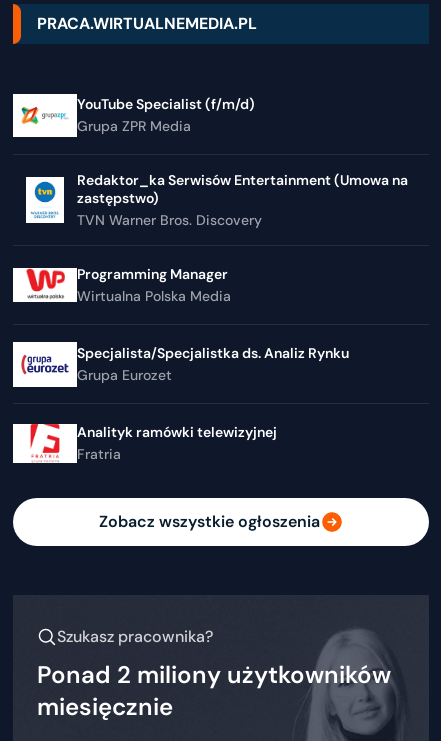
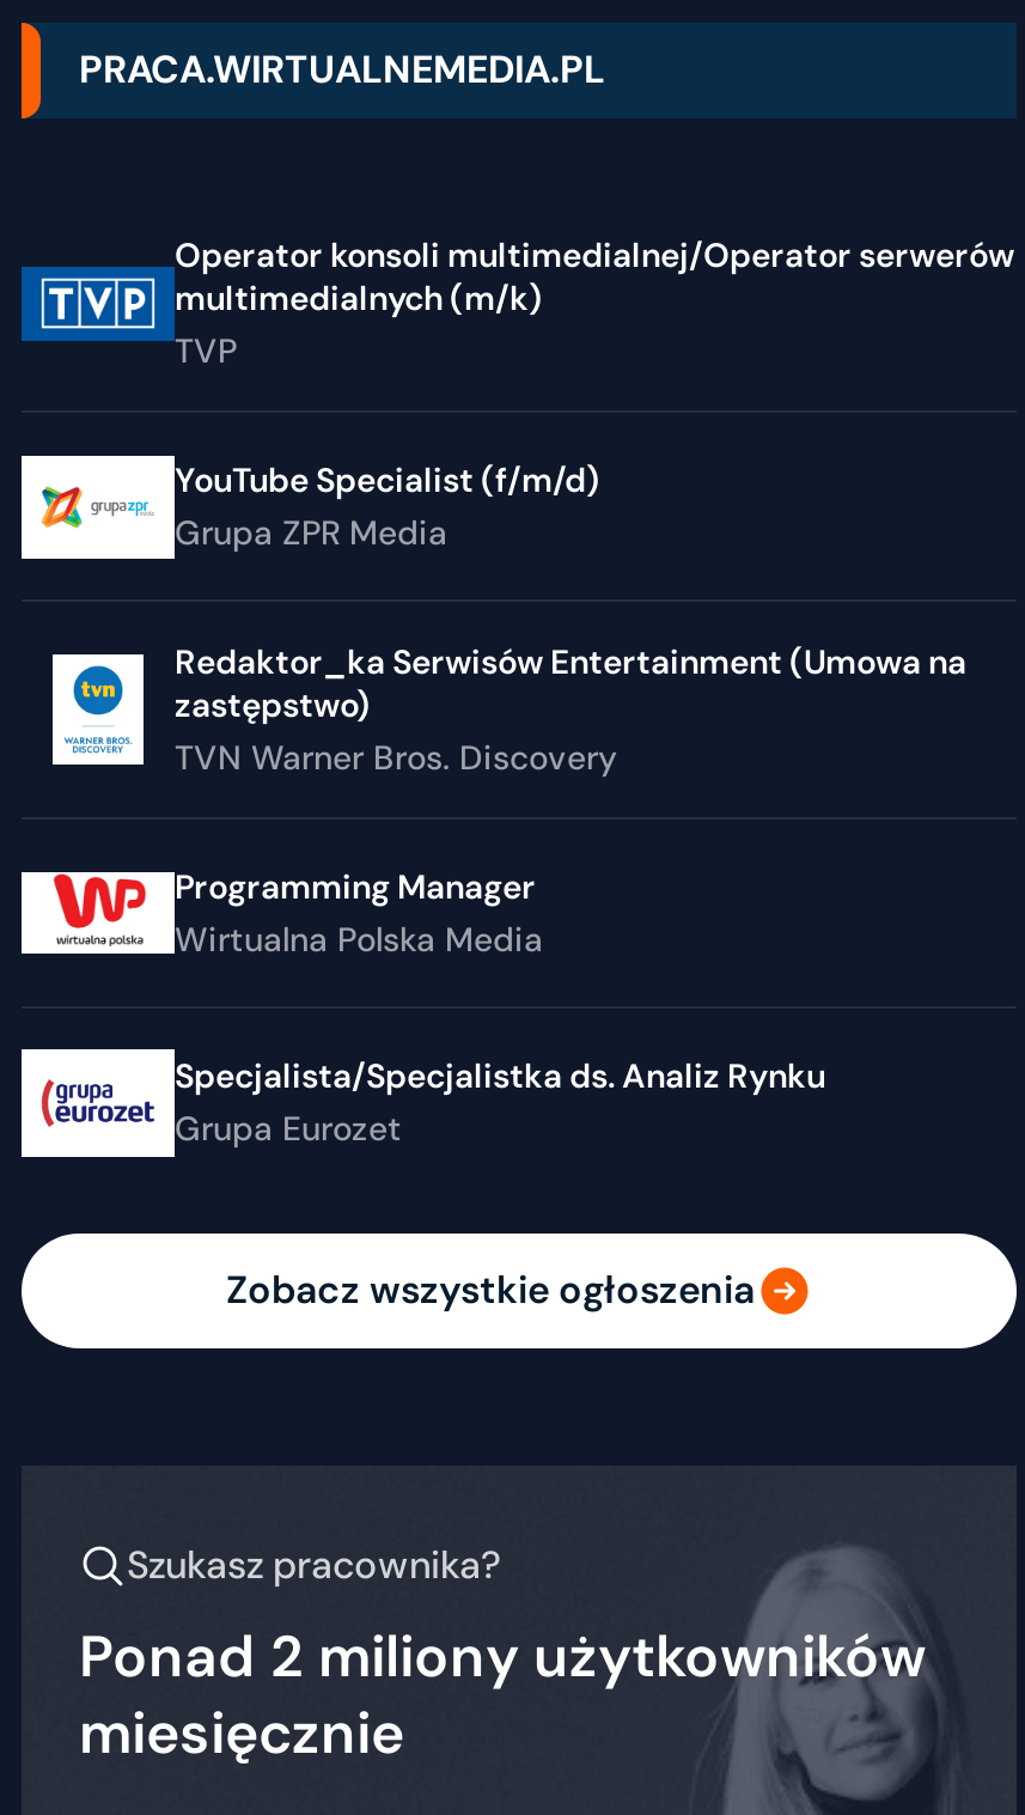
+ [image]
+ Operator konsoli multimedialnej/Operator serwerów
+ multimedialnych (m/k)
+ TVP

moved down: YouTube Specialist (f/m/d) | Grupa ZPR Media | Redaktor_ka Serwisów Entertainment (Umowa na | ... | Specjalista/Specjalistka ds. Analiz Rynku | Grupa Eurozet

- [image]
- Analityk ramówki telewizyjnej
- Fratria
